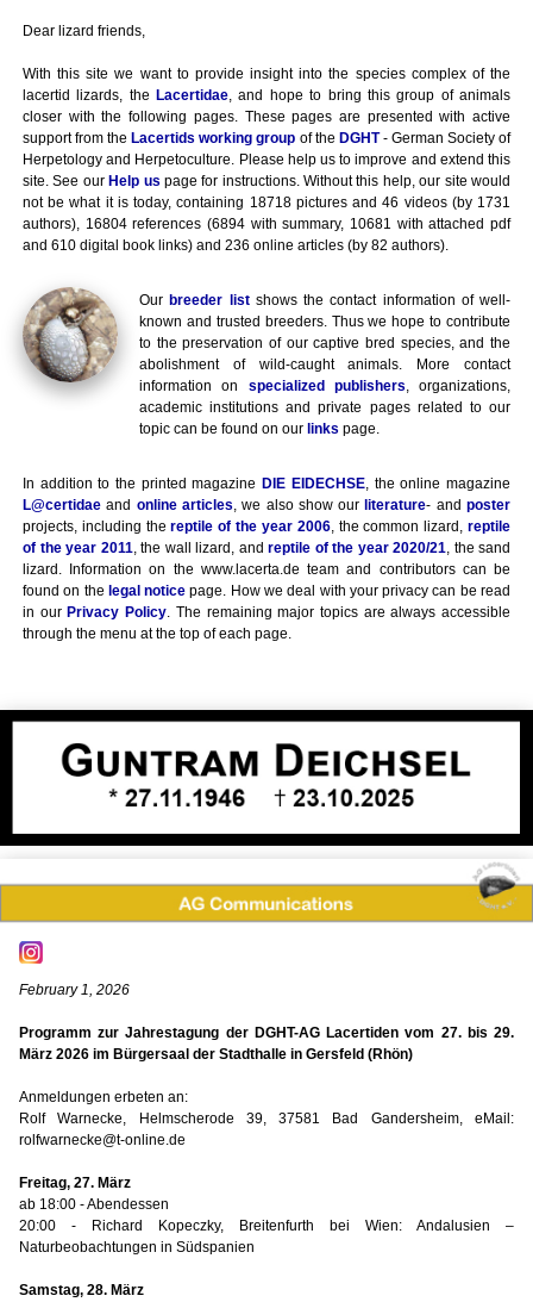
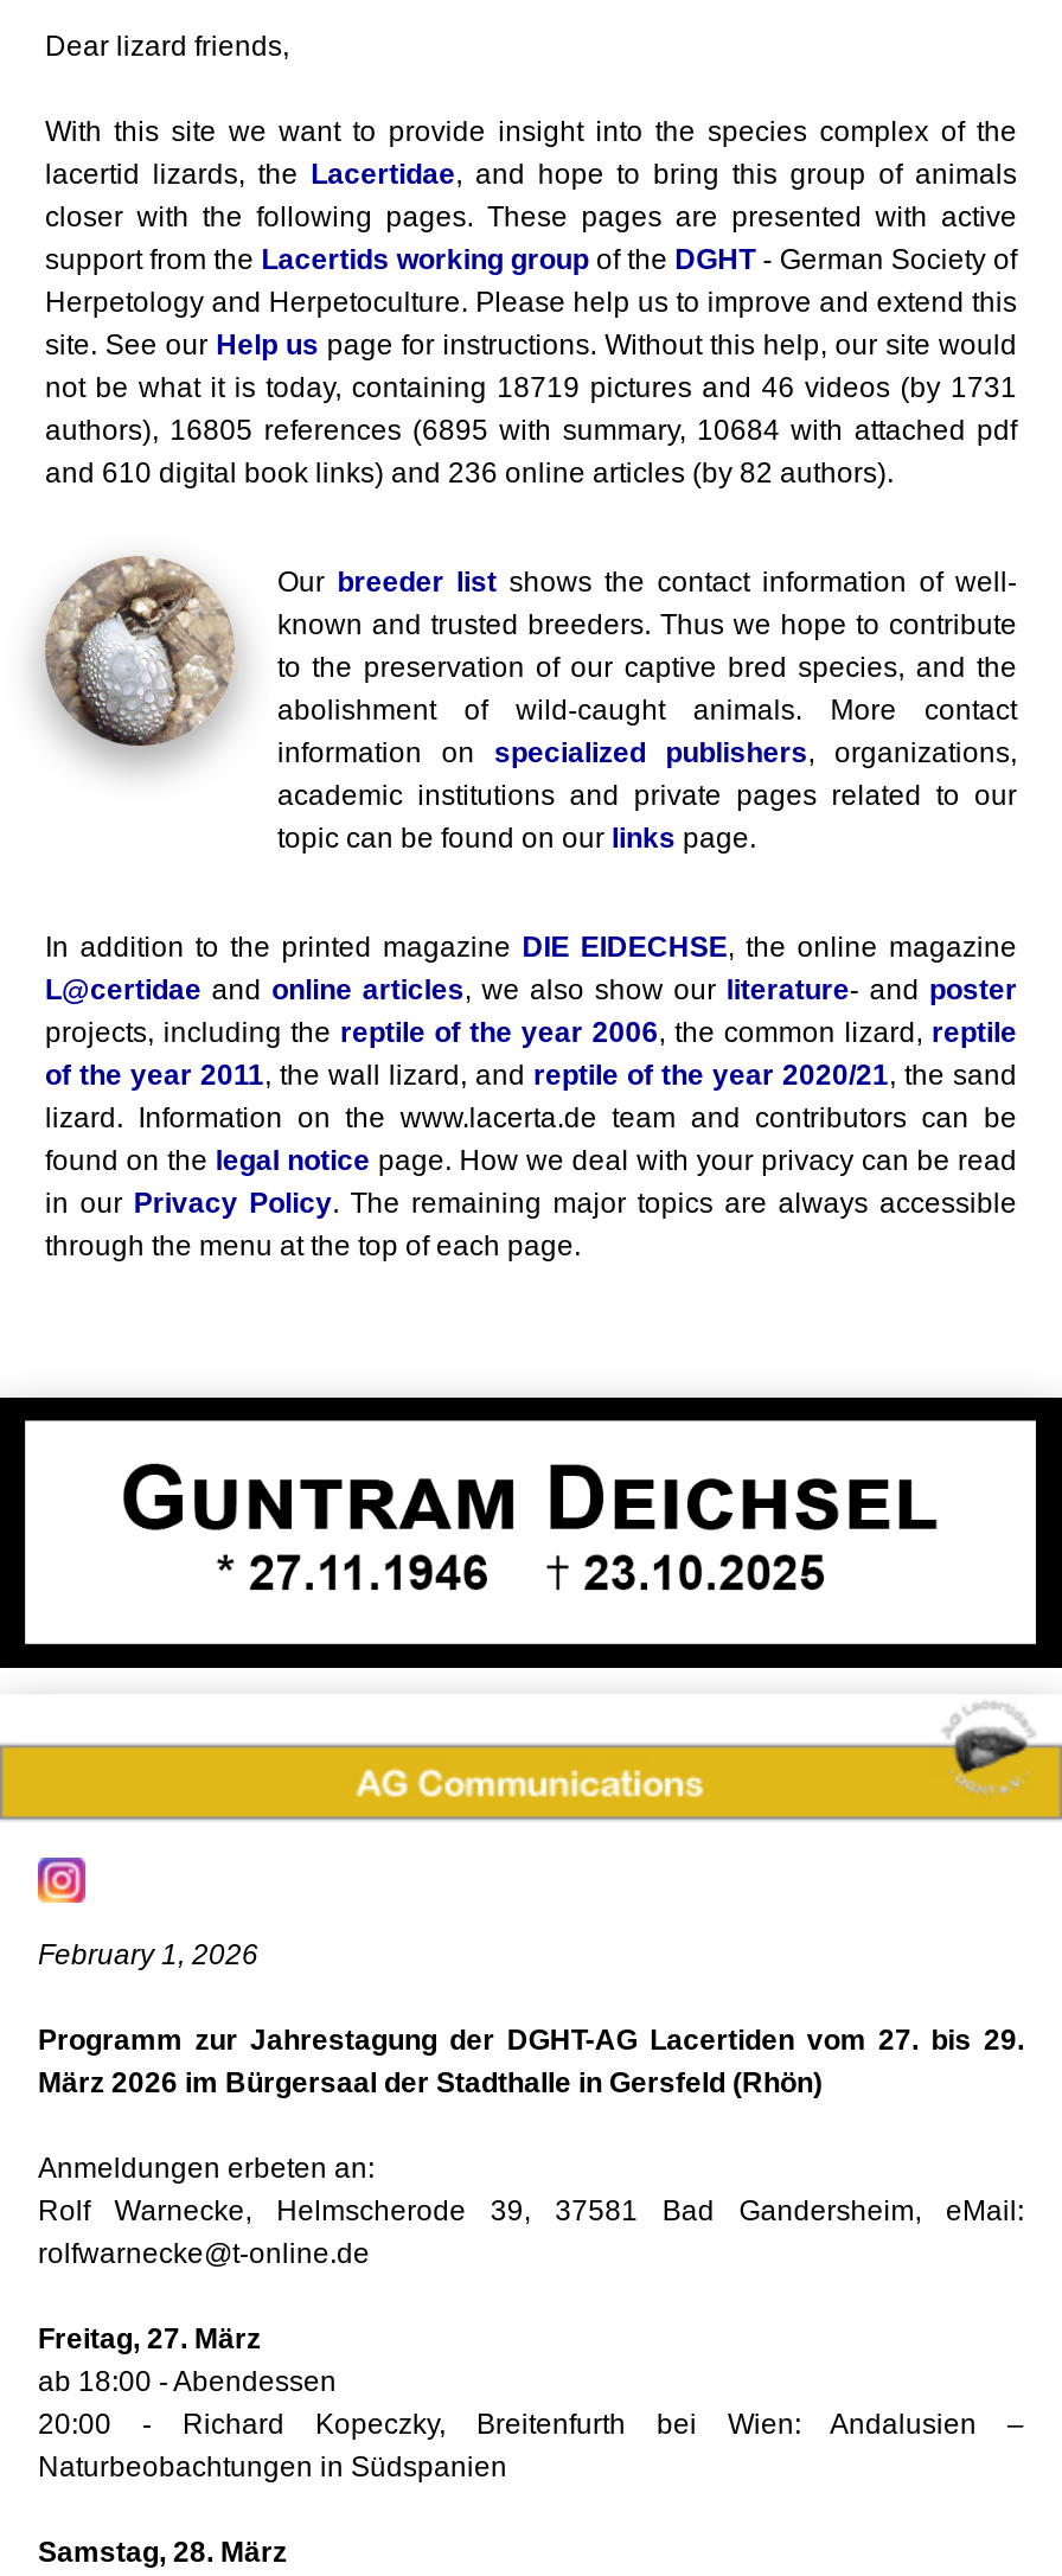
- not be what it is today, containing 18718 pictures and 46 videos (by 1731
+ not be what it is today, containing 18719 pictures and 46 videos (by 1731

- authors), 16804 references (6894 with summary, 10681 with attached pdf
+ authors), 16805 references (6895 with summary, 10684 with attached pdf
